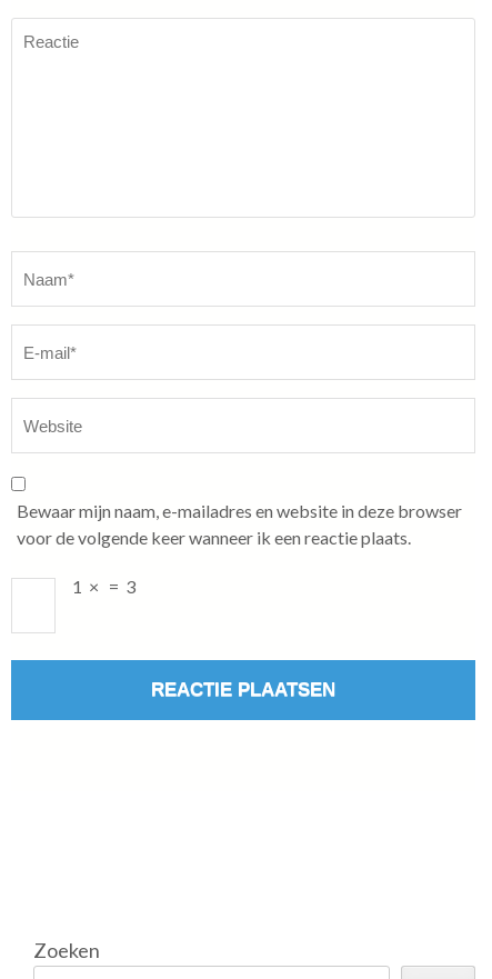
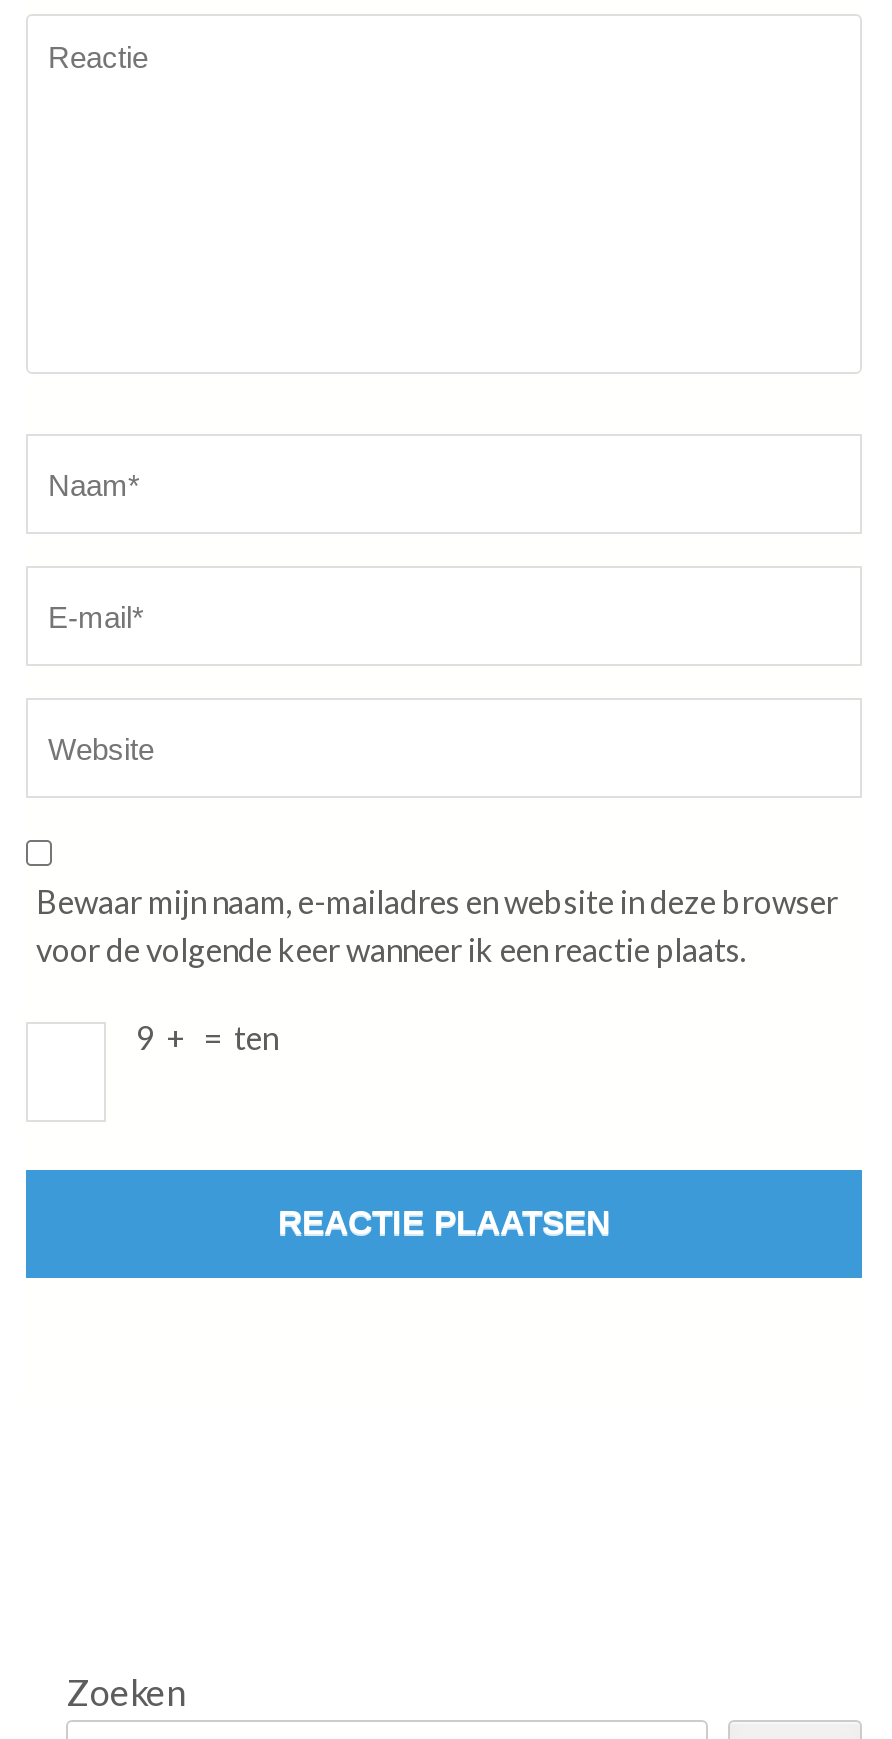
- 1 × = 3
+ 9 + = ten
